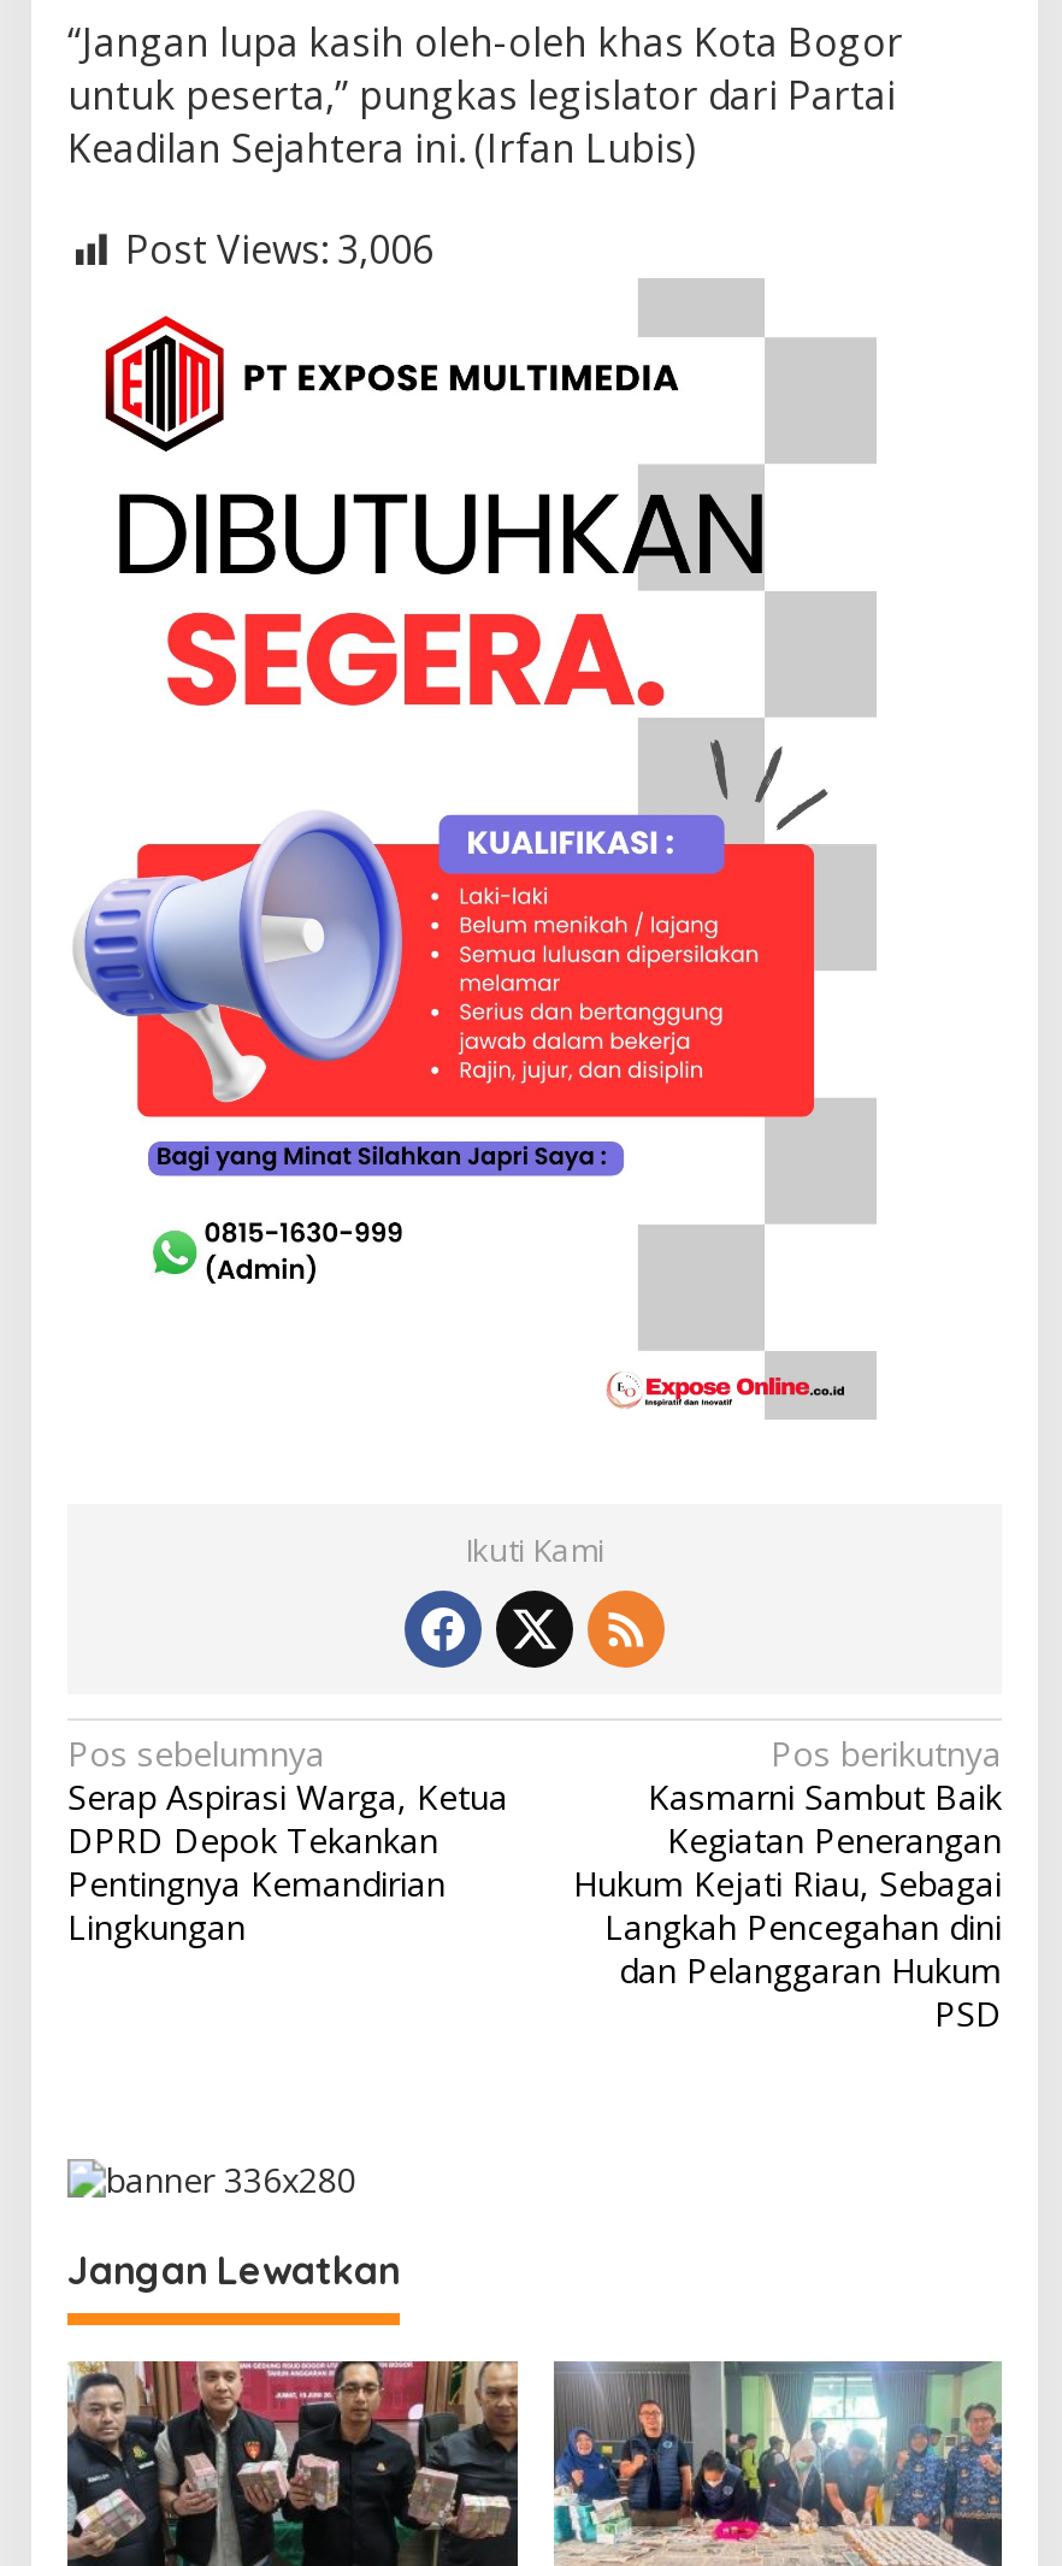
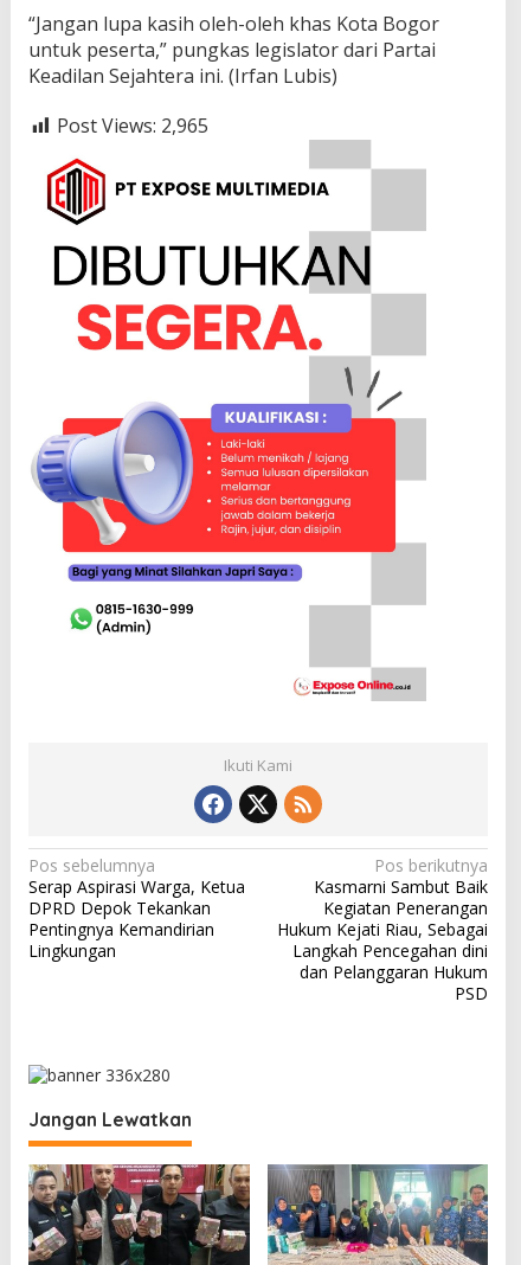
- Post Views: 3,006
+ Post Views: 2,965
